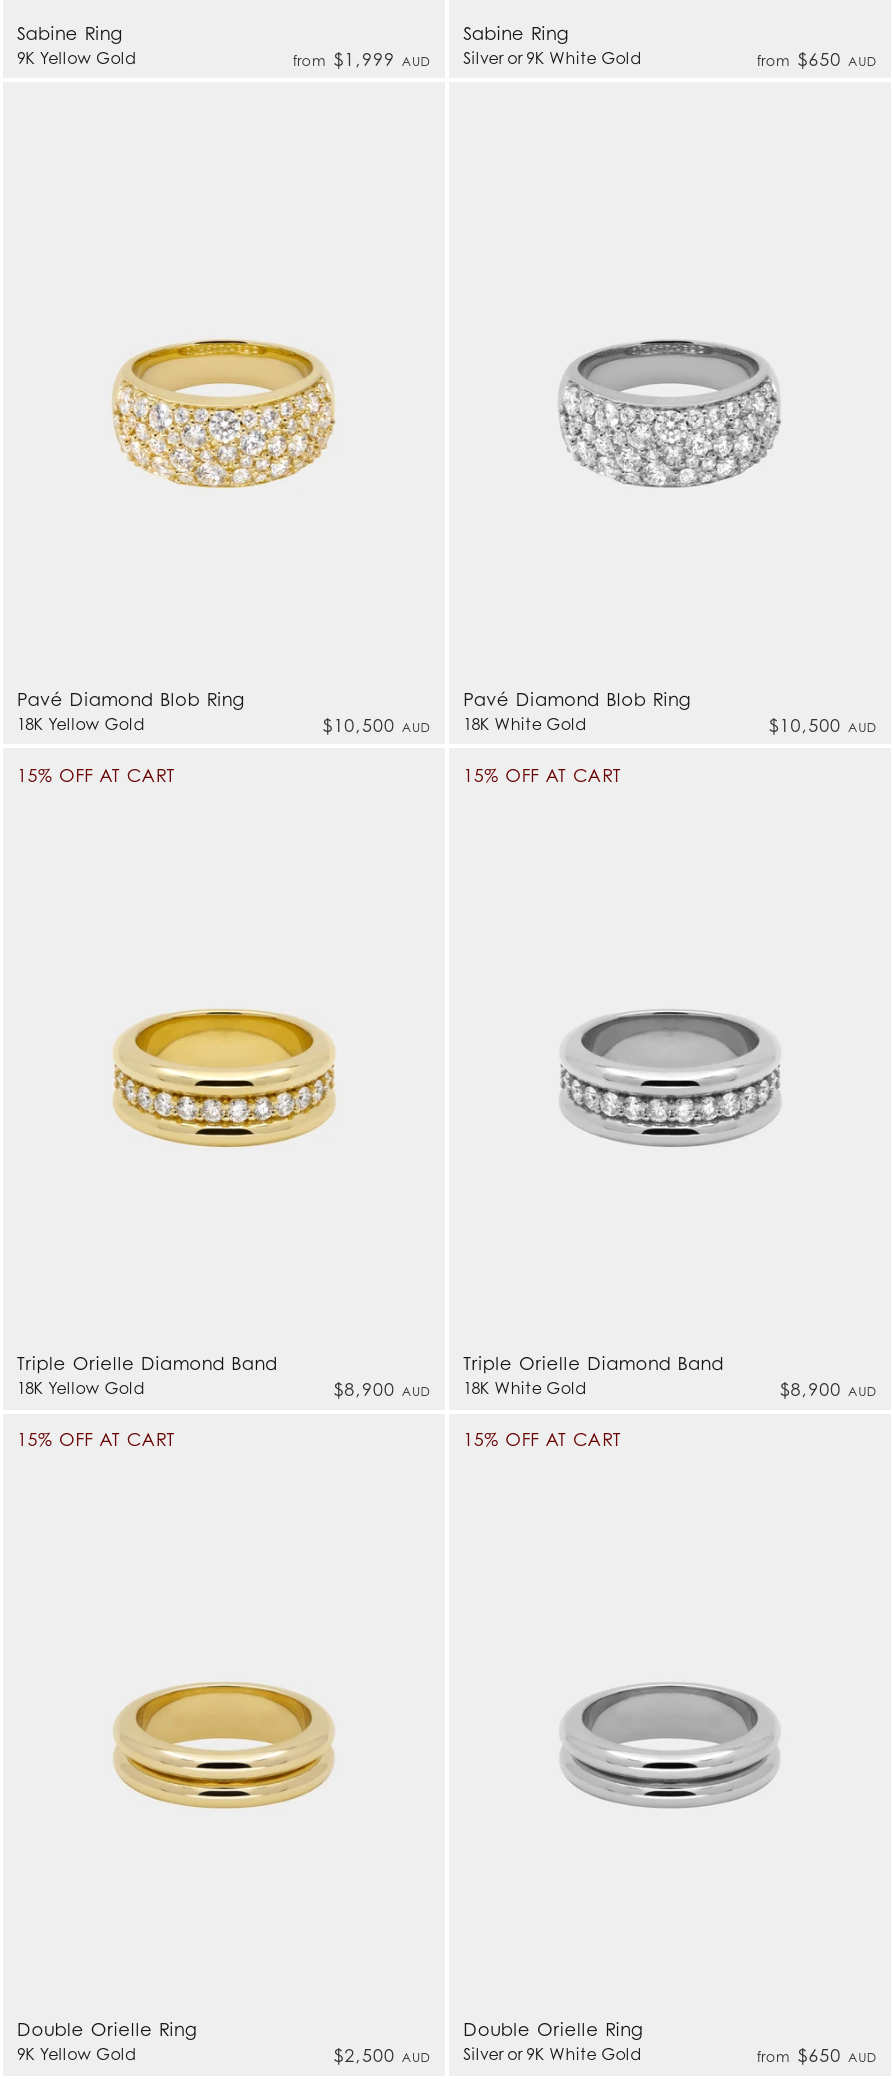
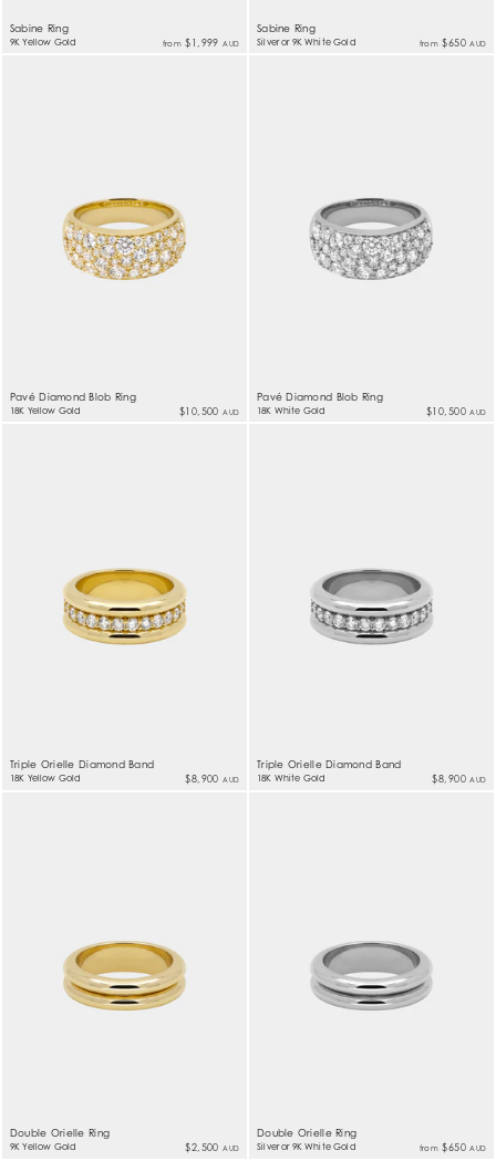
- 15% OFF AT CART

- 15% OFF AT CART

- 15% OFF AT CART

- 15% OFF AT CART
